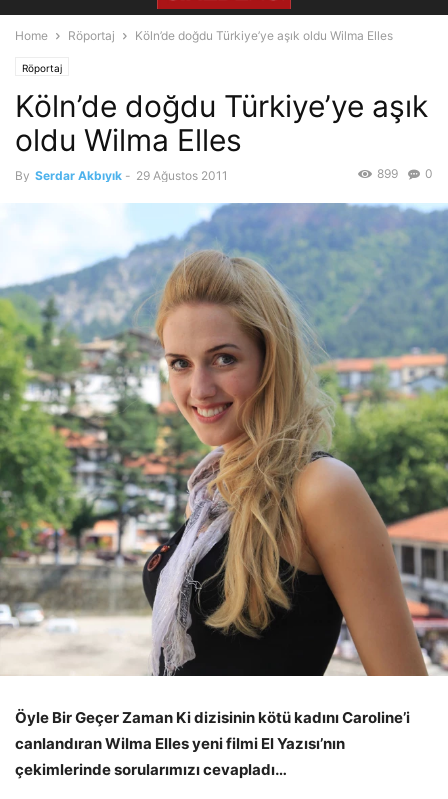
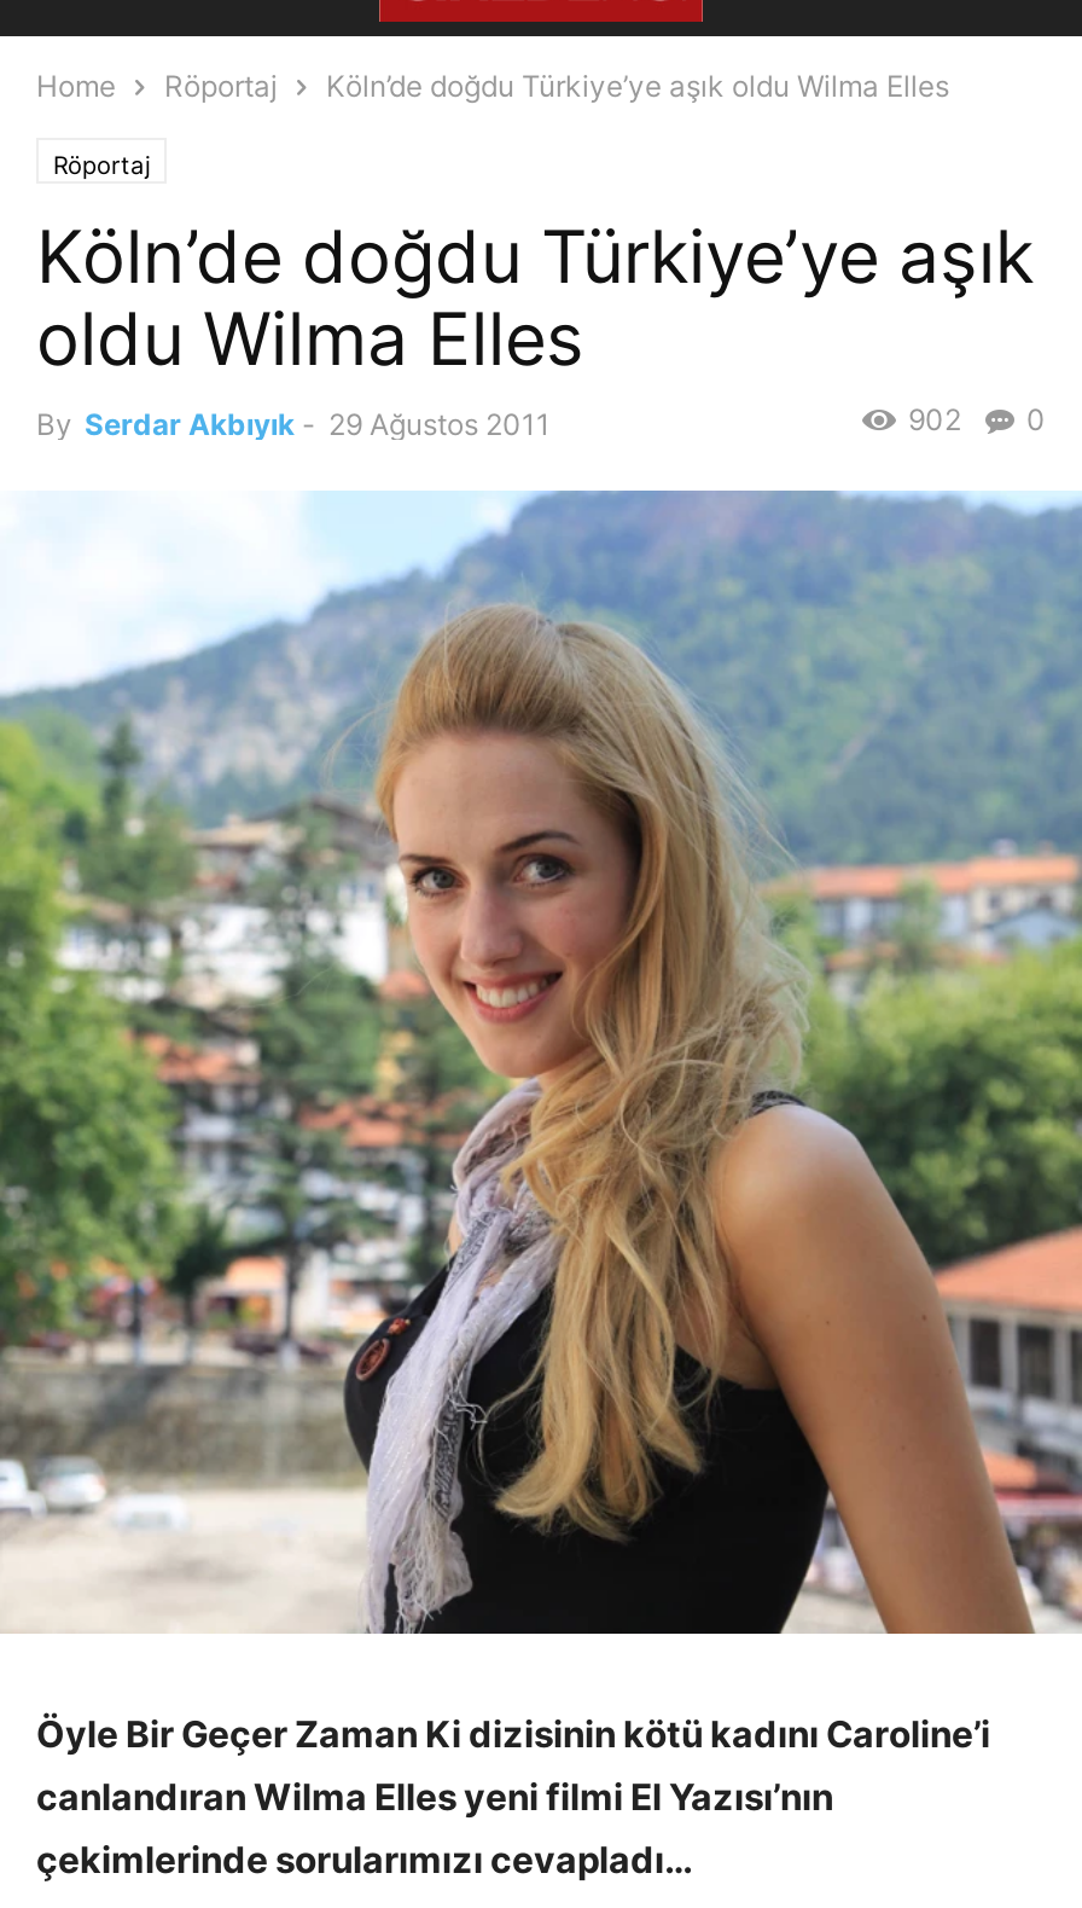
- 899 0
+ 902 0
